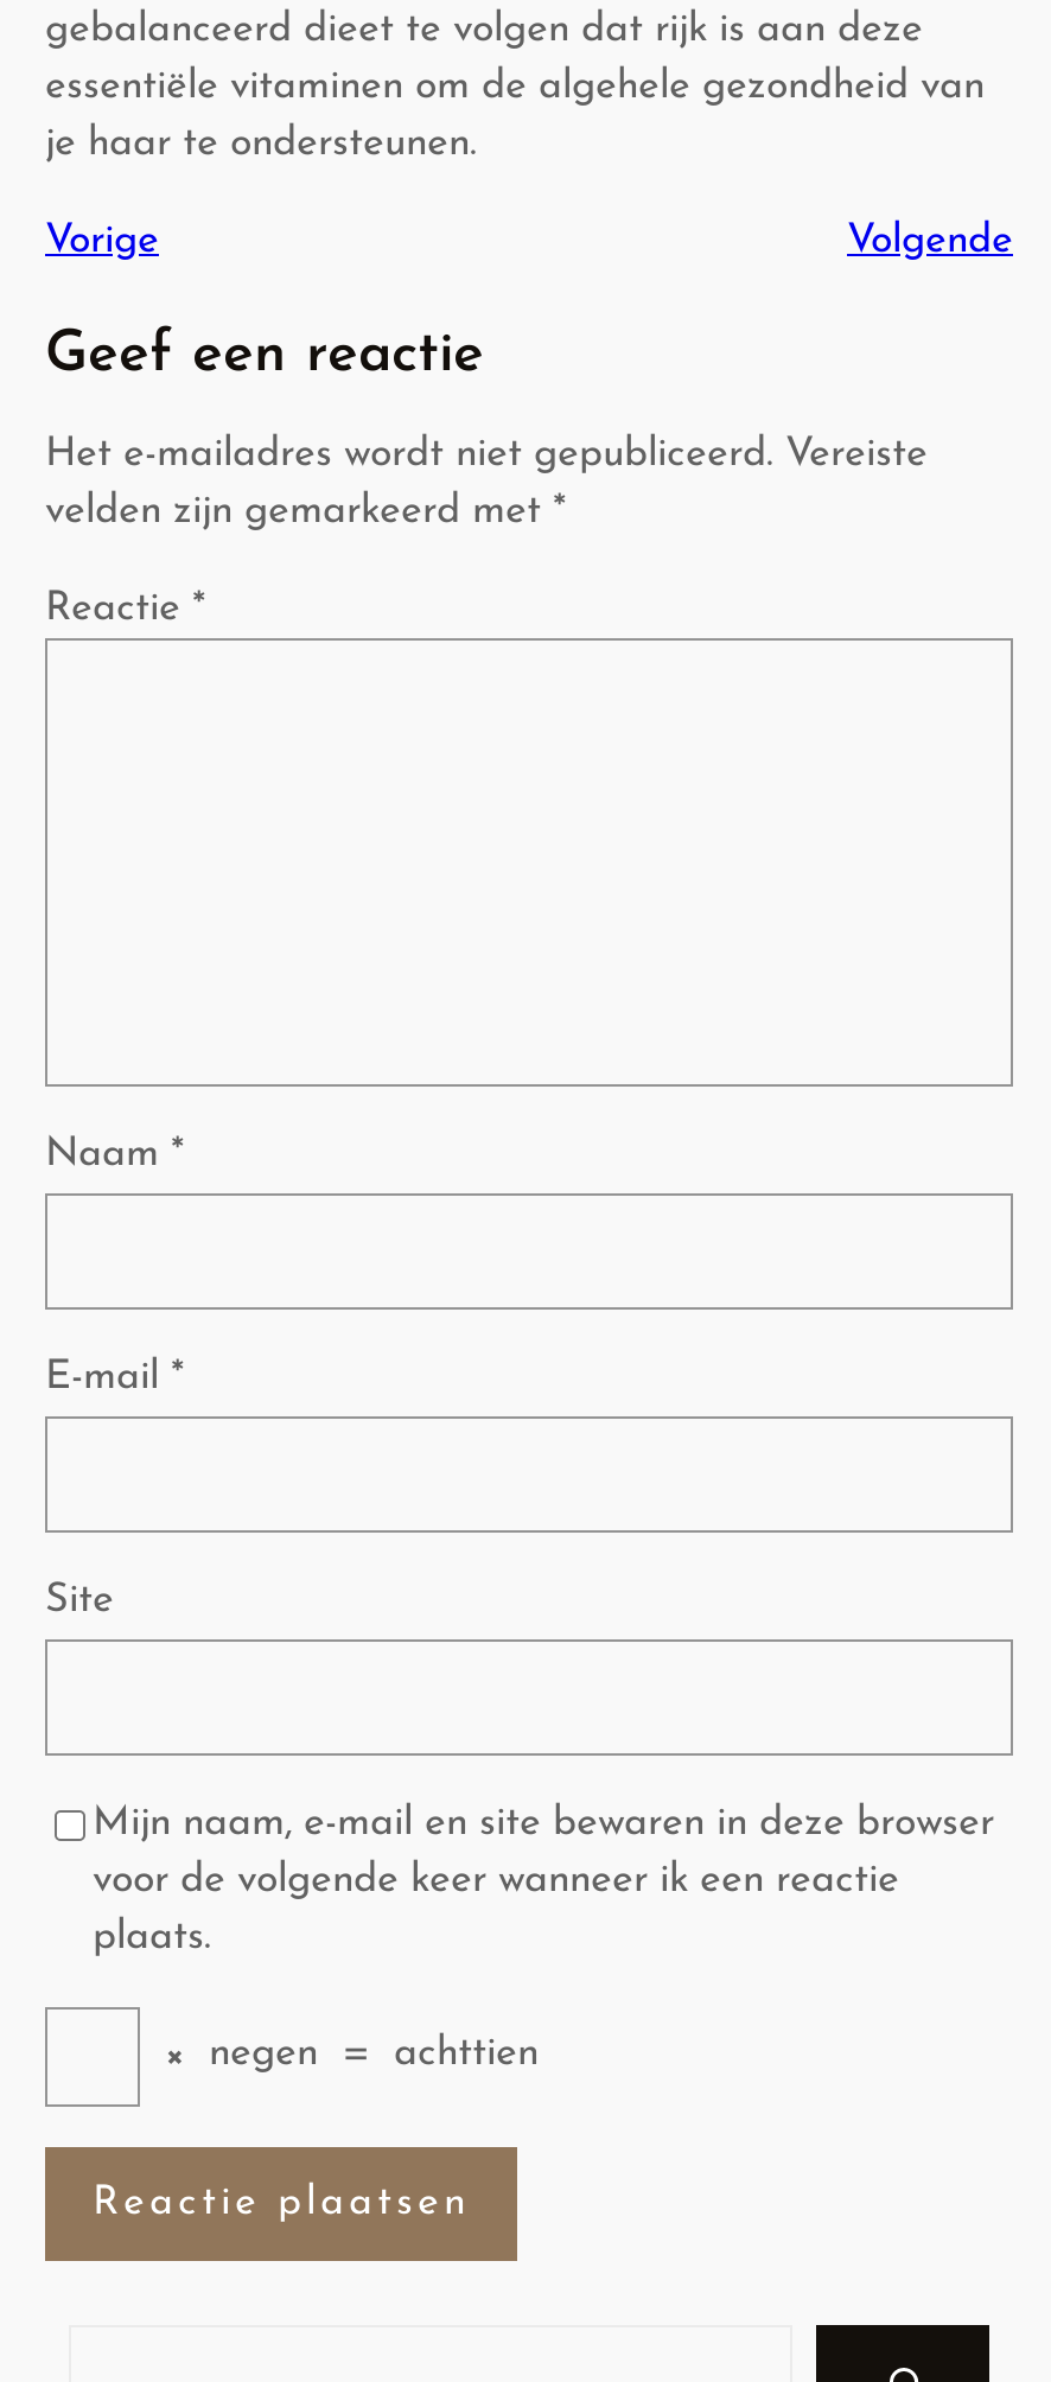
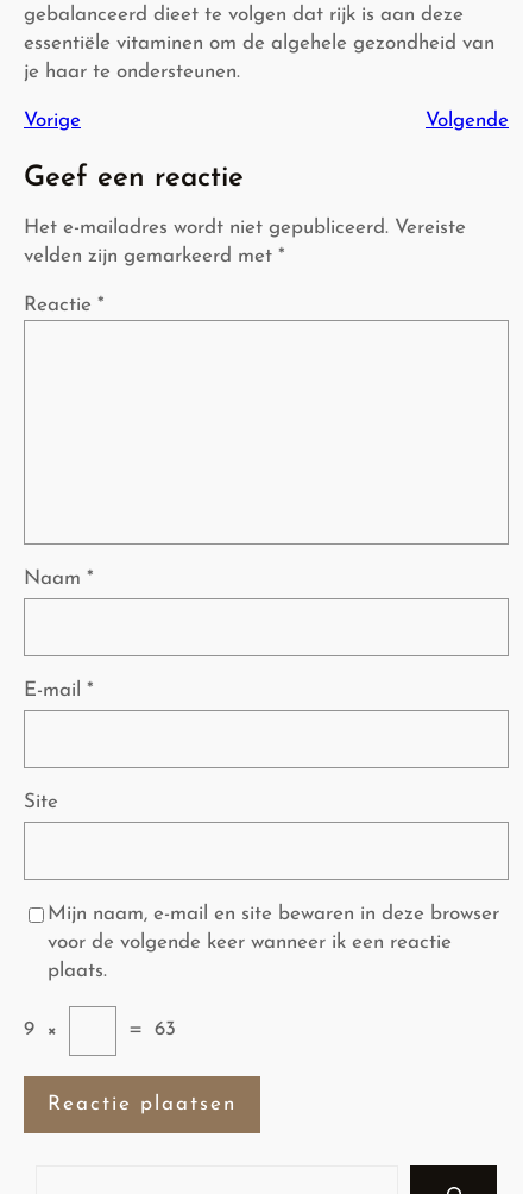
- × negen = achttien
+ 9 ×
+ = 63
